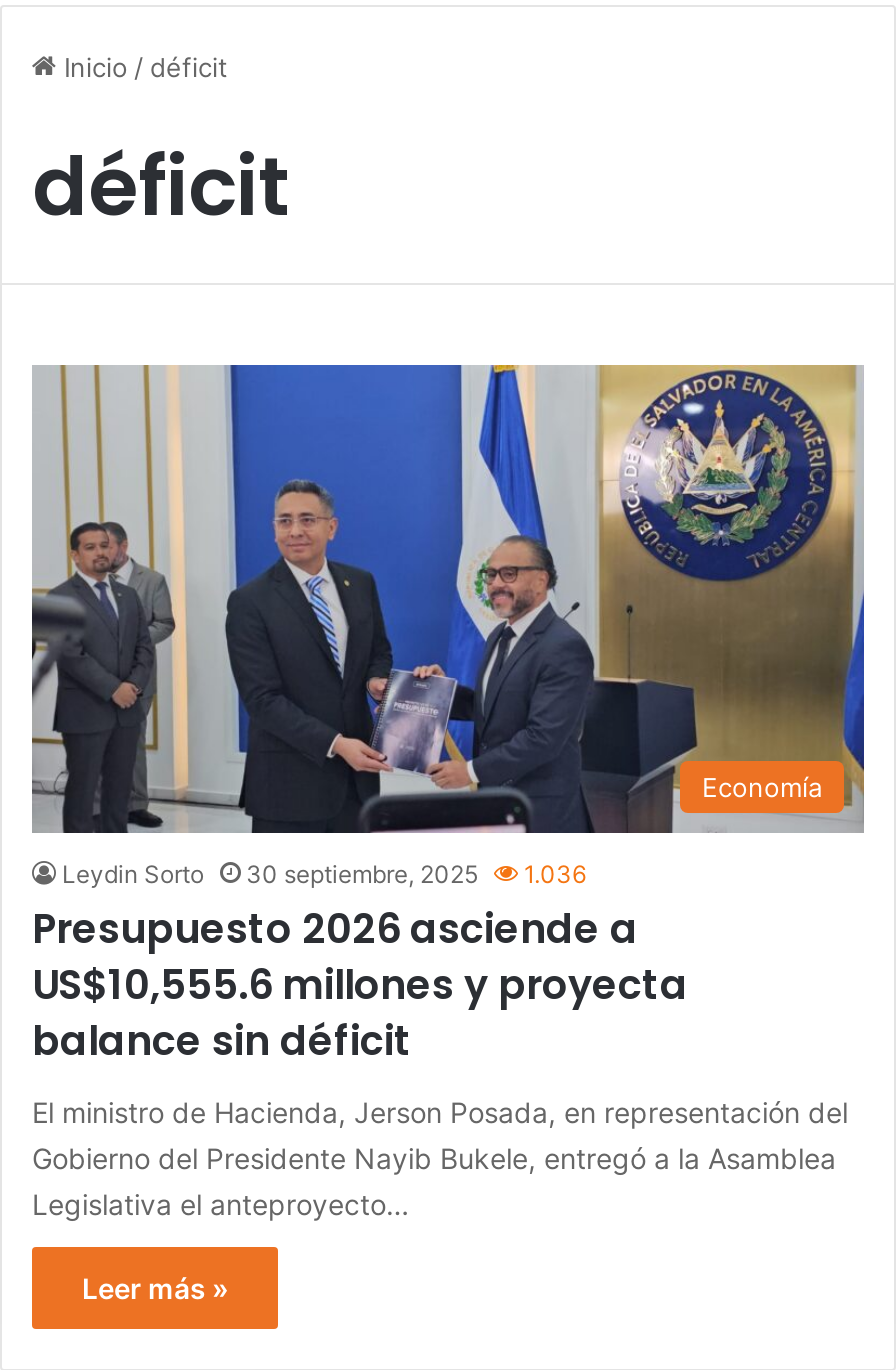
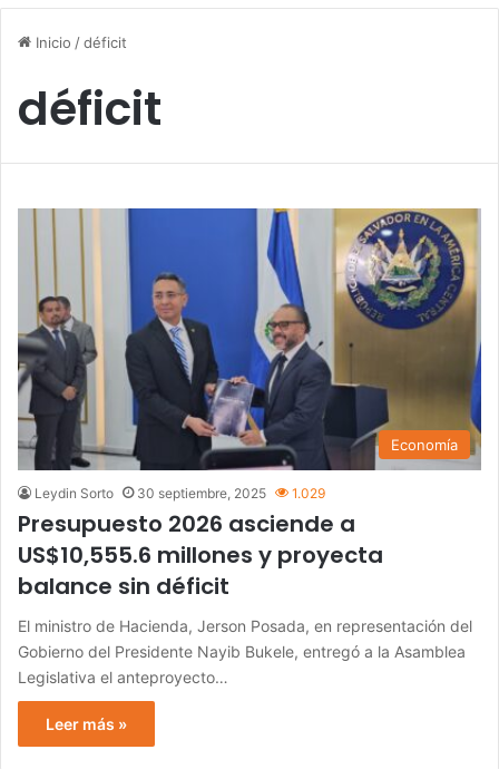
- Leydin Sorto 30 septiembre, 2025 1.036
+ Leydin Sorto 30 septiembre, 2025 1.029
